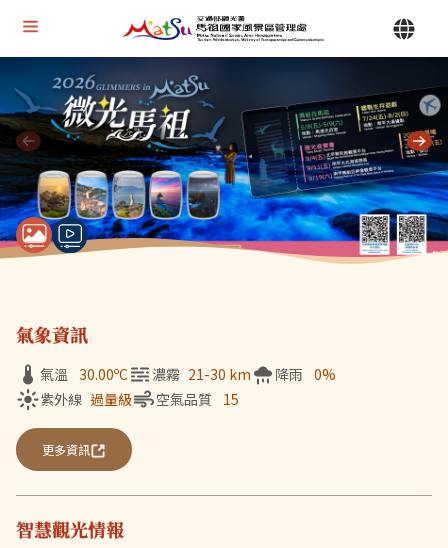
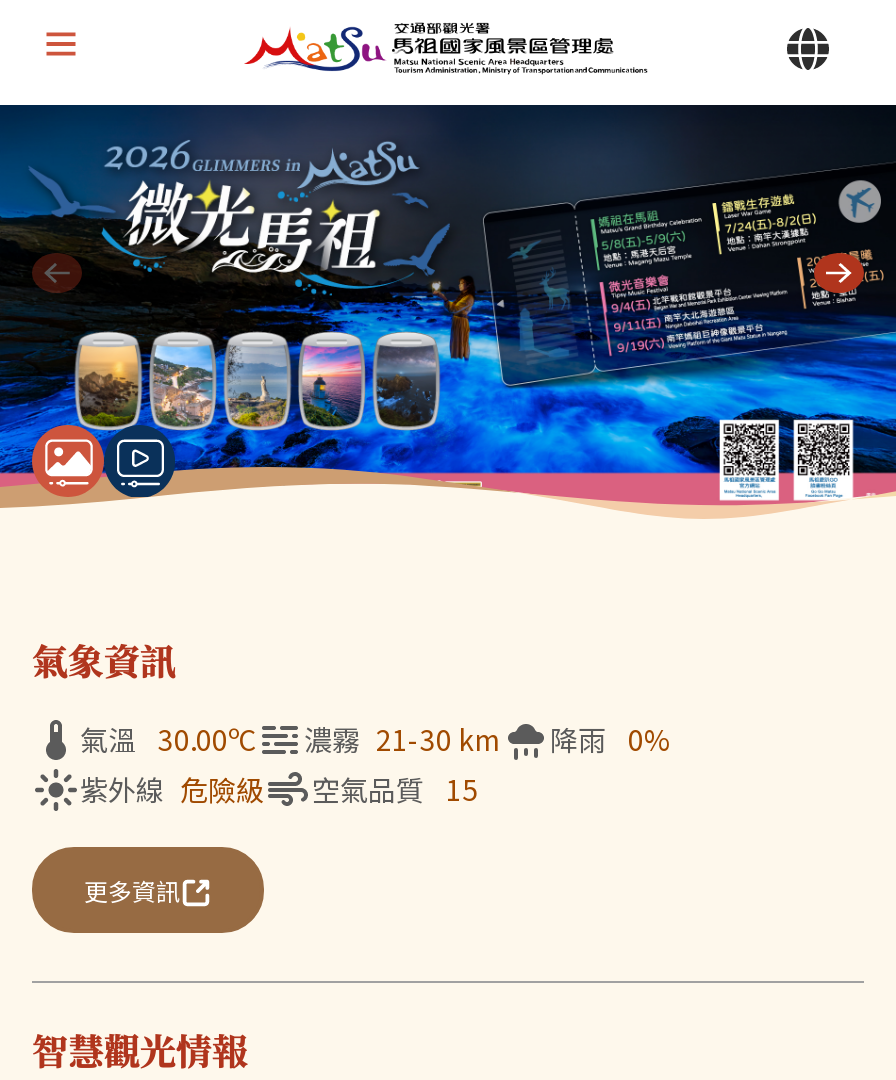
- 紫外線 過量級
+ 紫外線 危險級
